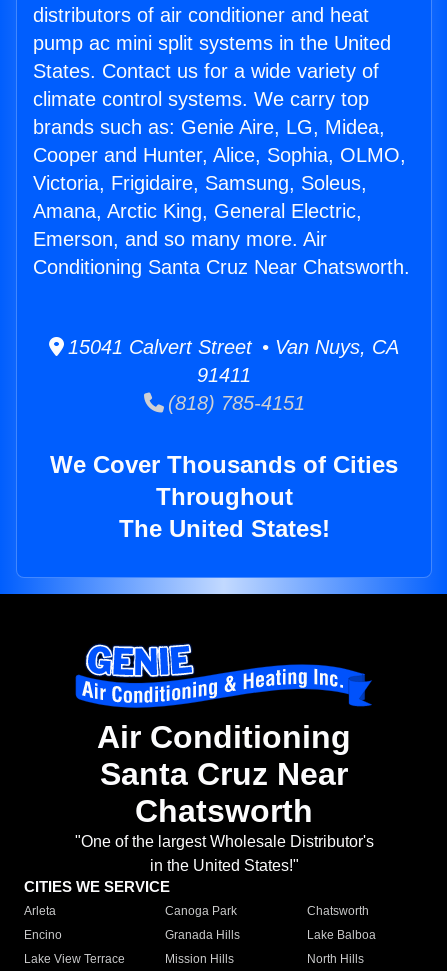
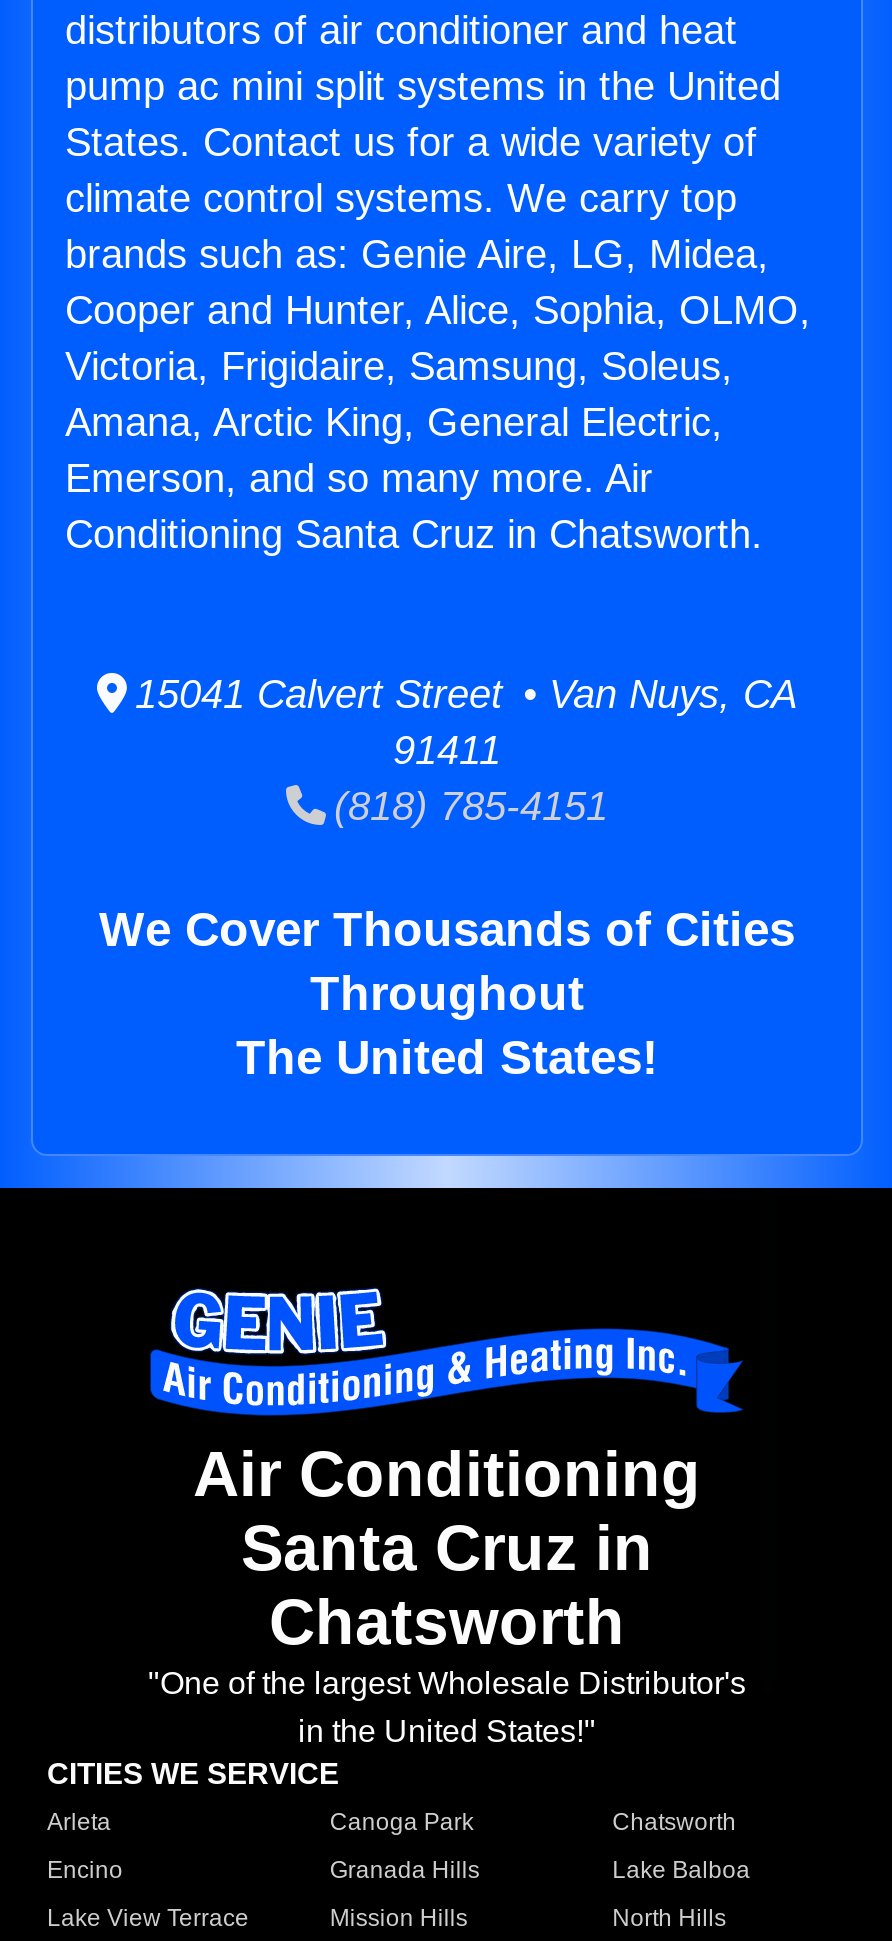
- Conditioning Santa Cruz Near Chatsworth.
+ Conditioning Santa Cruz in Chatsworth.

- Santa Cruz Near
+ Santa Cruz in
